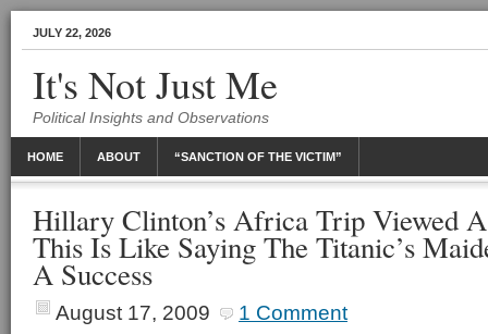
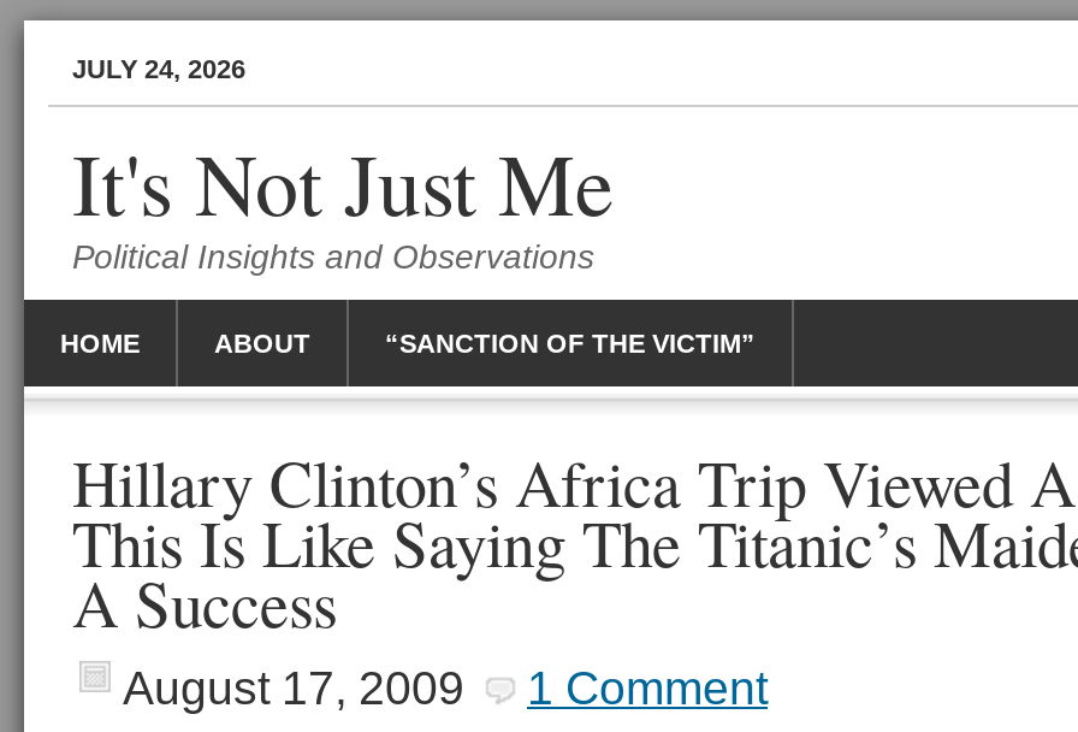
- JULY 22, 2026
+ JULY 24, 2026
